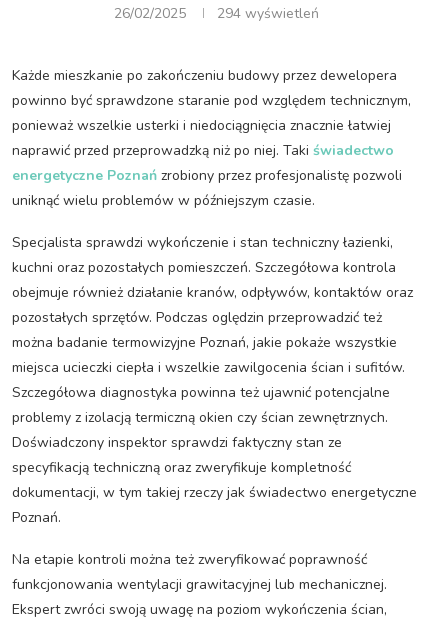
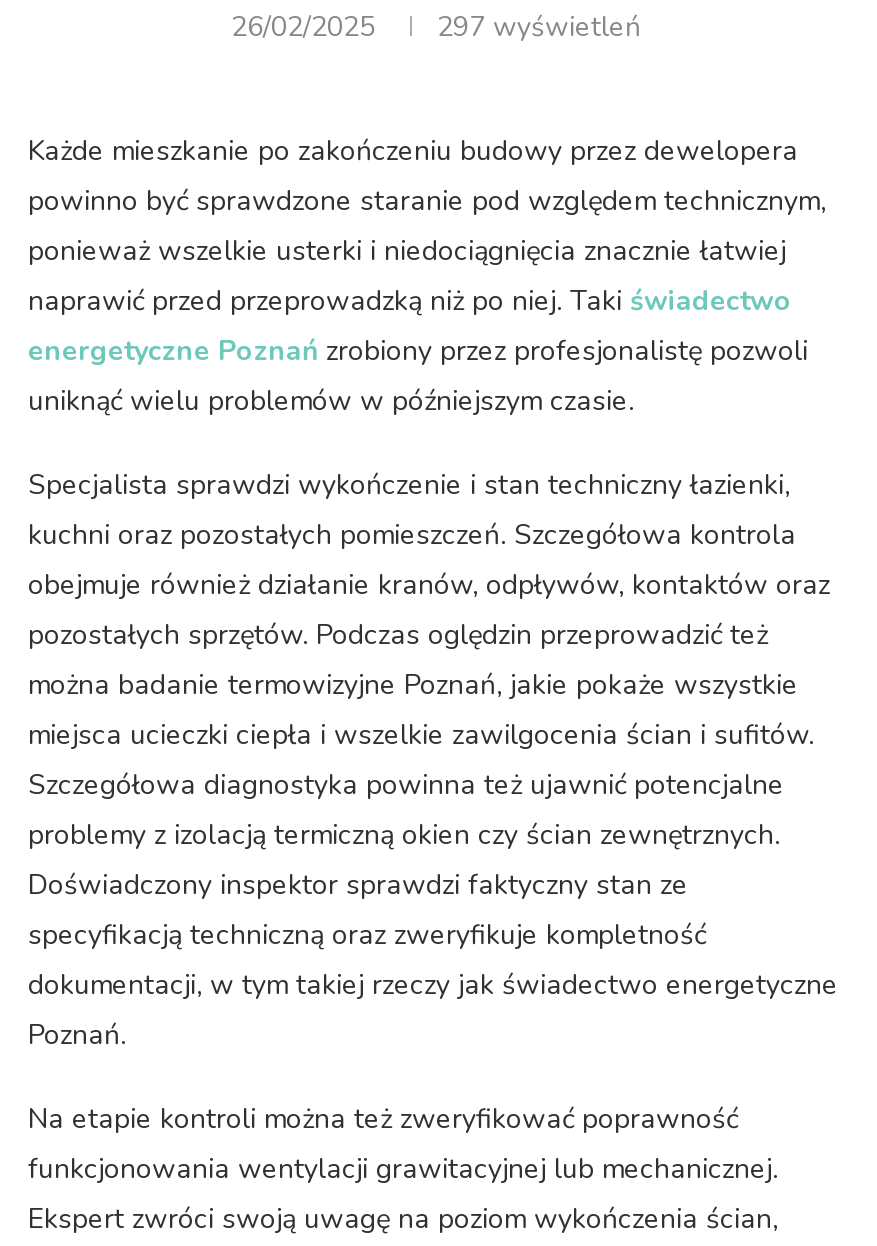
- 26/02/2025 294 wyświetleń
+ 26/02/2025 297 wyświetleń
